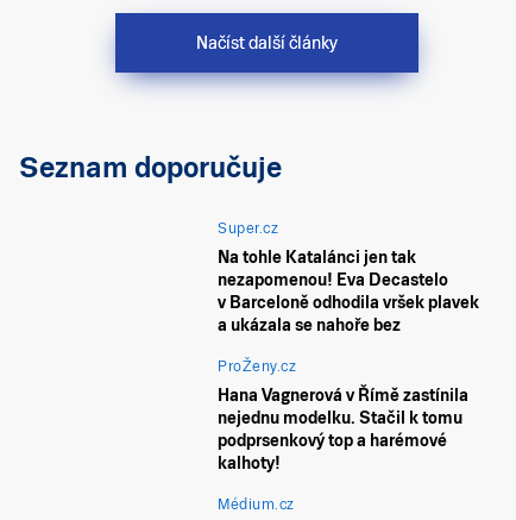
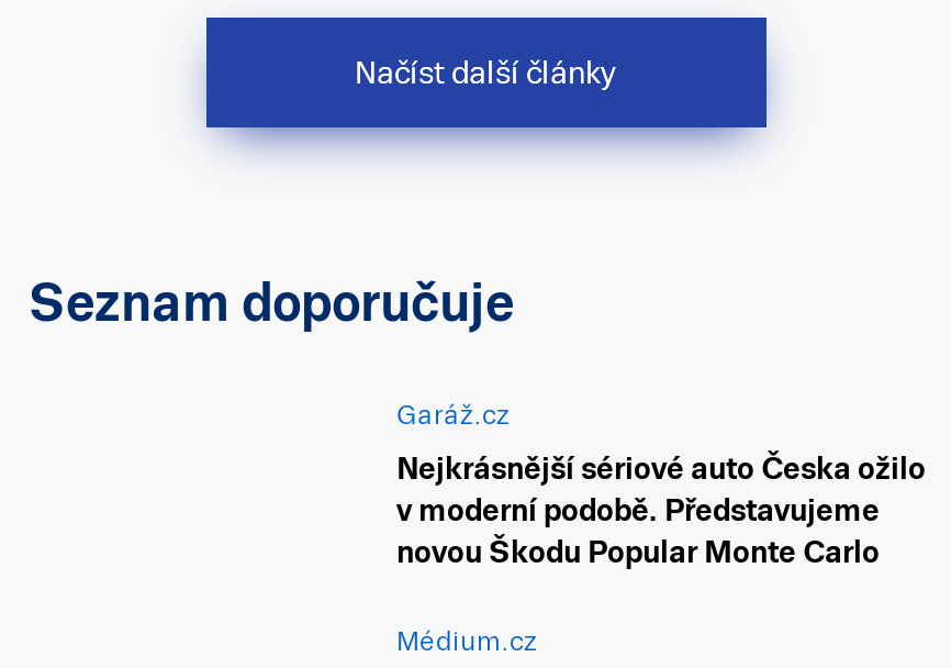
- Super.cz
- Na tohle Katalánci jen tak
- nezapomenou! Eva Decastelo
- v Barceloně odhodila vršek plavek
- a ukázala se nahoře bez
- ProŽeny.cz
- Hana Vagnerová v Římě zastínila
- nejednu modelku. Stačil k tomu
- podprsenkový top a harémové
- kalhoty!
+ Garáž.cz
+ Nejkrásnější sériové auto Česka ožilo
+ v moderní podobě. Představujeme
+ novou Škodu Popular Monte Carlo
